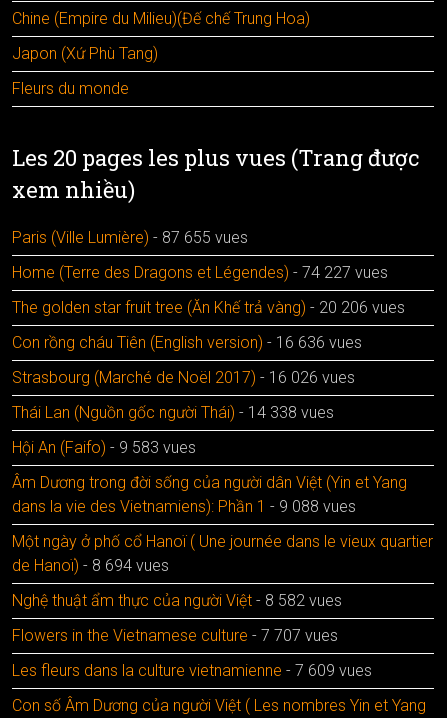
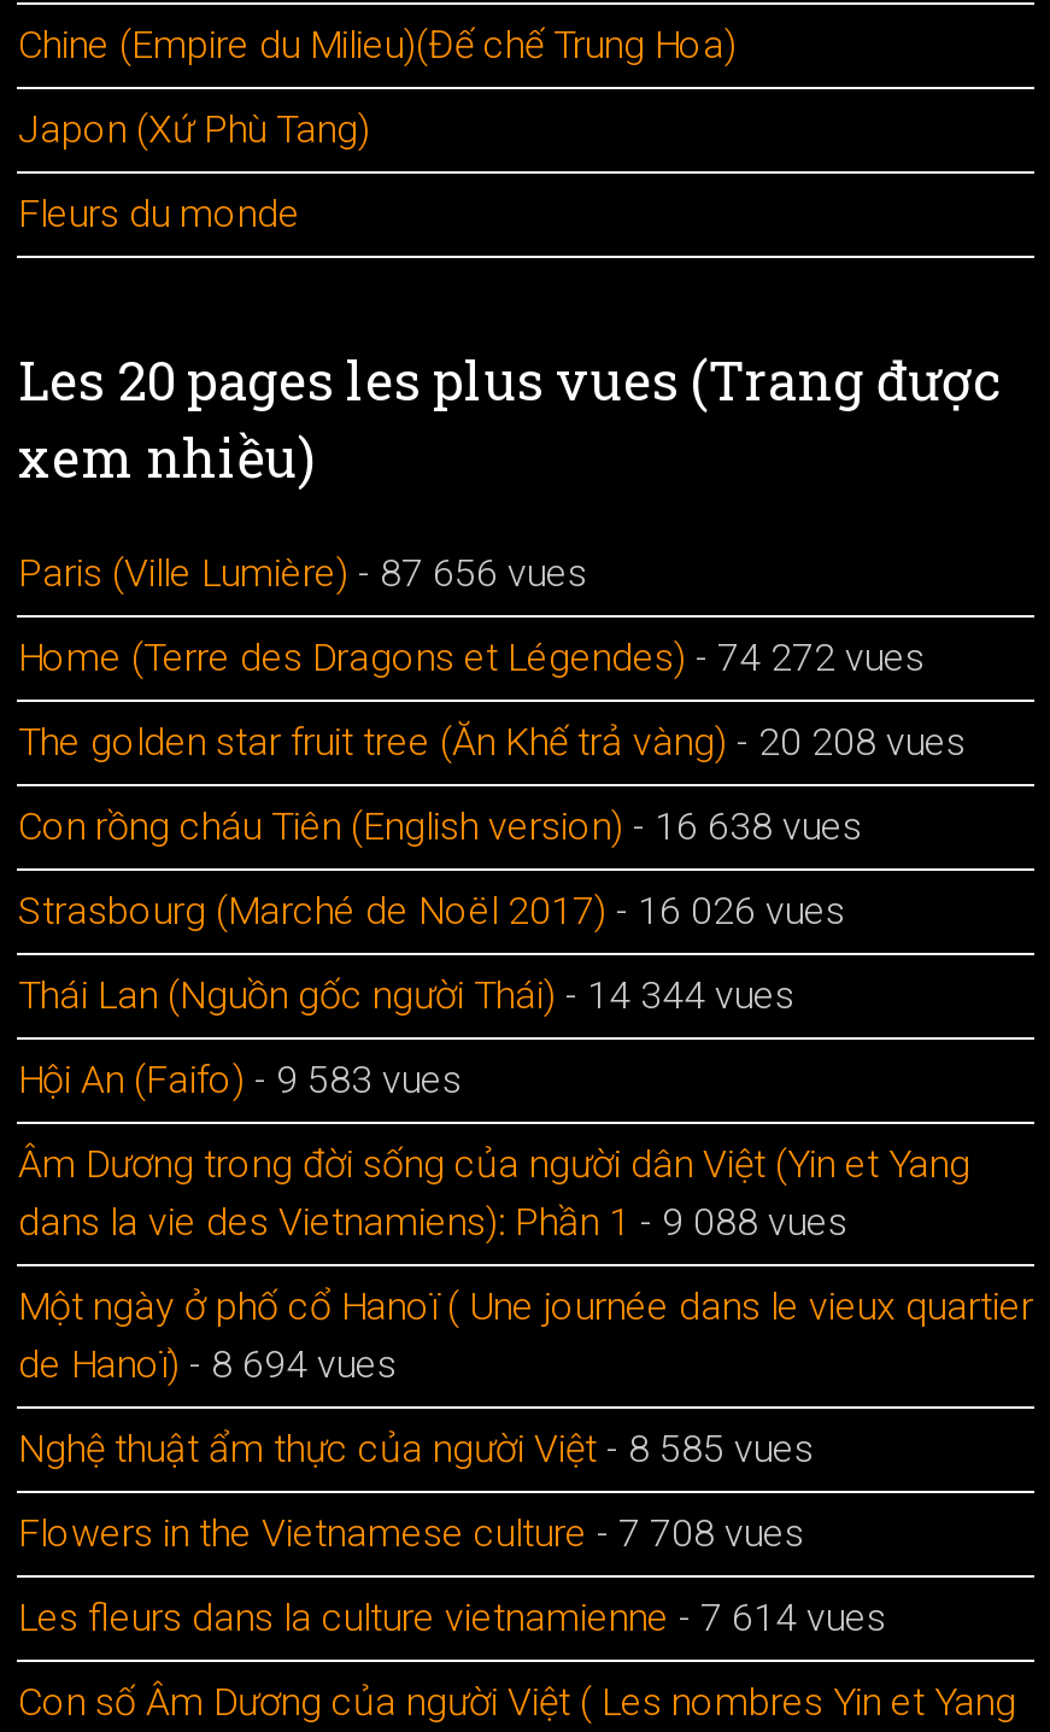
- Paris (Ville Lumière) - 87 655 vues
+ Paris (Ville Lumière) - 87 656 vues

- Home (Terre des Dragons et Légendes) - 74 227 vues
+ Home (Terre des Dragons et Légendes) - 74 272 vues

- The golden star fruit tree (Ăn Khế trả vàng) - 20 206 vues
+ The golden star fruit tree (Ăn Khế trả vàng) - 20 208 vues

- Con rồng cháu Tiên (English version) - 16 636 vues
+ Con rồng cháu Tiên (English version) - 16 638 vues

- Thái Lan (Nguồn gốc người Thái) - 14 338 vues
+ Thái Lan (Nguồn gốc người Thái) - 14 344 vues

- Nghệ thuật ẩm thực của người Việt - 8 582 vues
+ Nghệ thuật ẩm thực của người Việt - 8 585 vues

- Flowers in the Vietnamese culture - 7 707 vues
+ Flowers in the Vietnamese culture - 7 708 vues

- Les fleurs dans la culture vietnamienne - 7 609 vues
+ Les fleurs dans la culture vietnamienne - 7 614 vues
